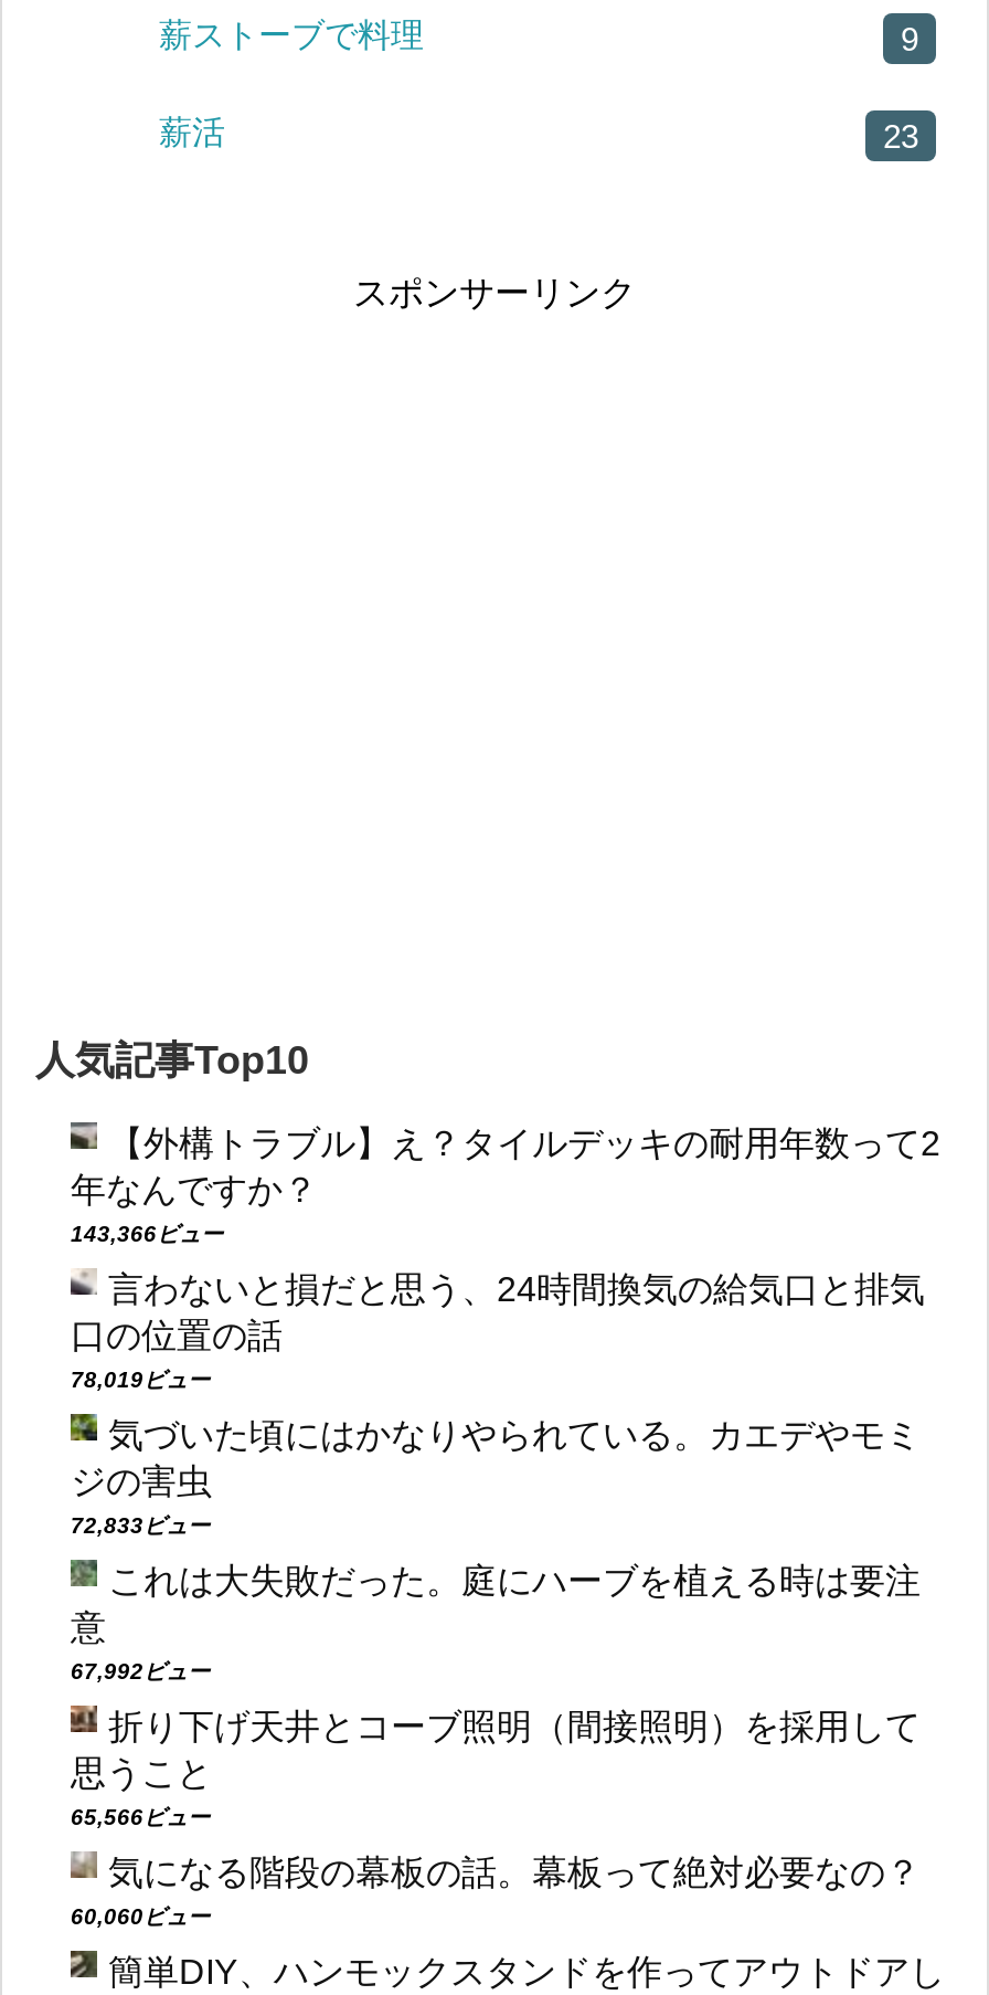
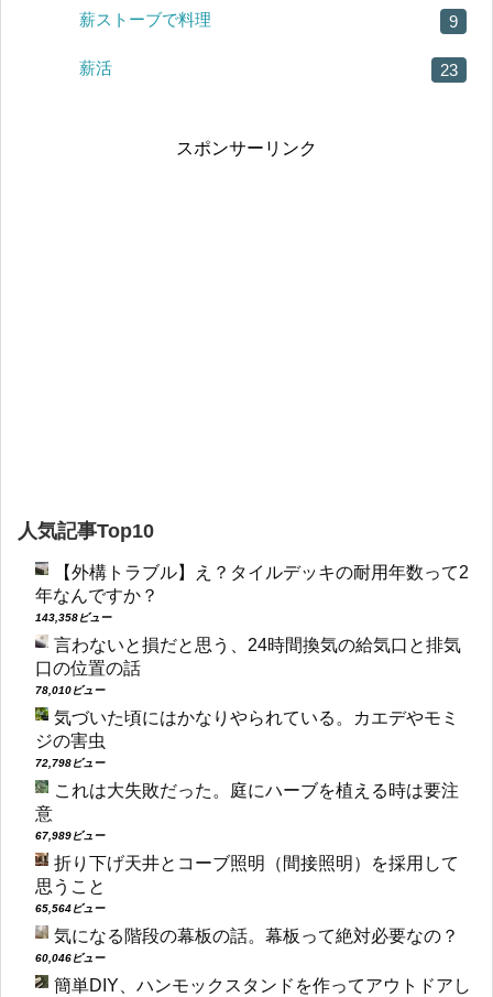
- 143,366ビュー
+ 143,358ビュー

- 78,019ビュー
+ 78,010ビュー

- 72,833ビュー
+ 72,798ビュー

- 67,992ビュー
+ 67,989ビュー

- 65,566ビュー
+ 65,564ビュー

- 60,060ビュー
+ 60,046ビュー
